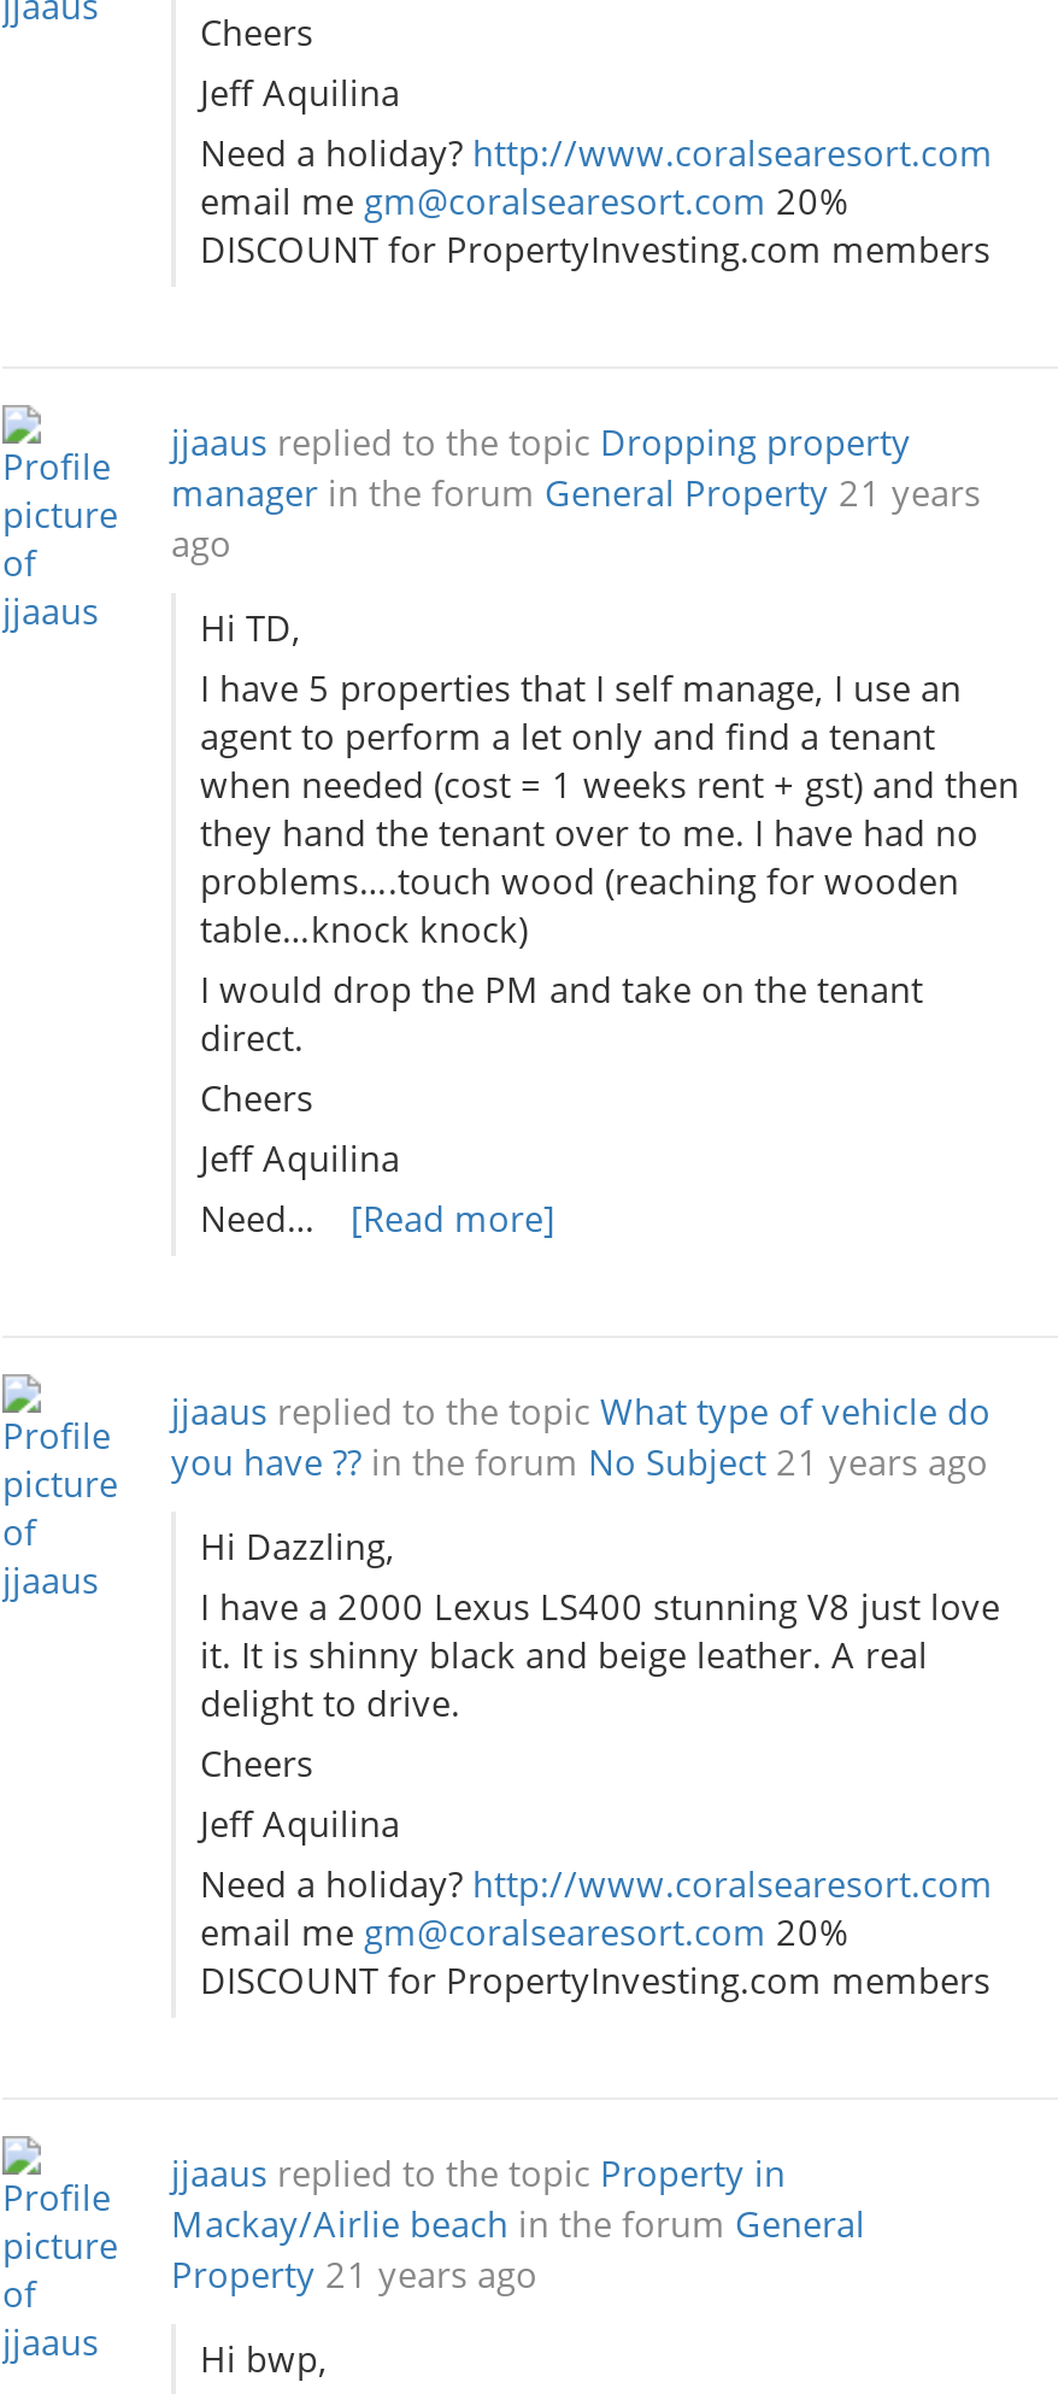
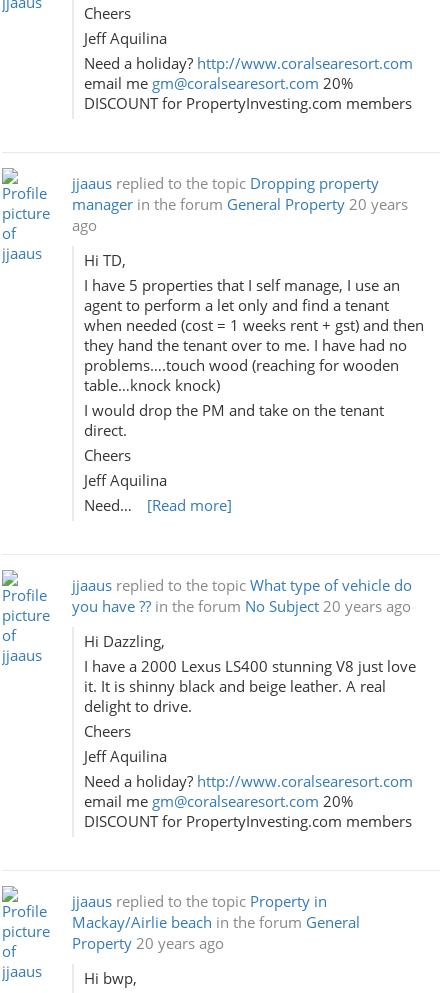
- manager in the forum General Property 21 years
+ manager in the forum General Property 20 years

- you have ?? in the forum No Subject 21 years ago
+ you have ?? in the forum No Subject 20 years ago

- Property 21 years ago
+ Property 20 years ago
